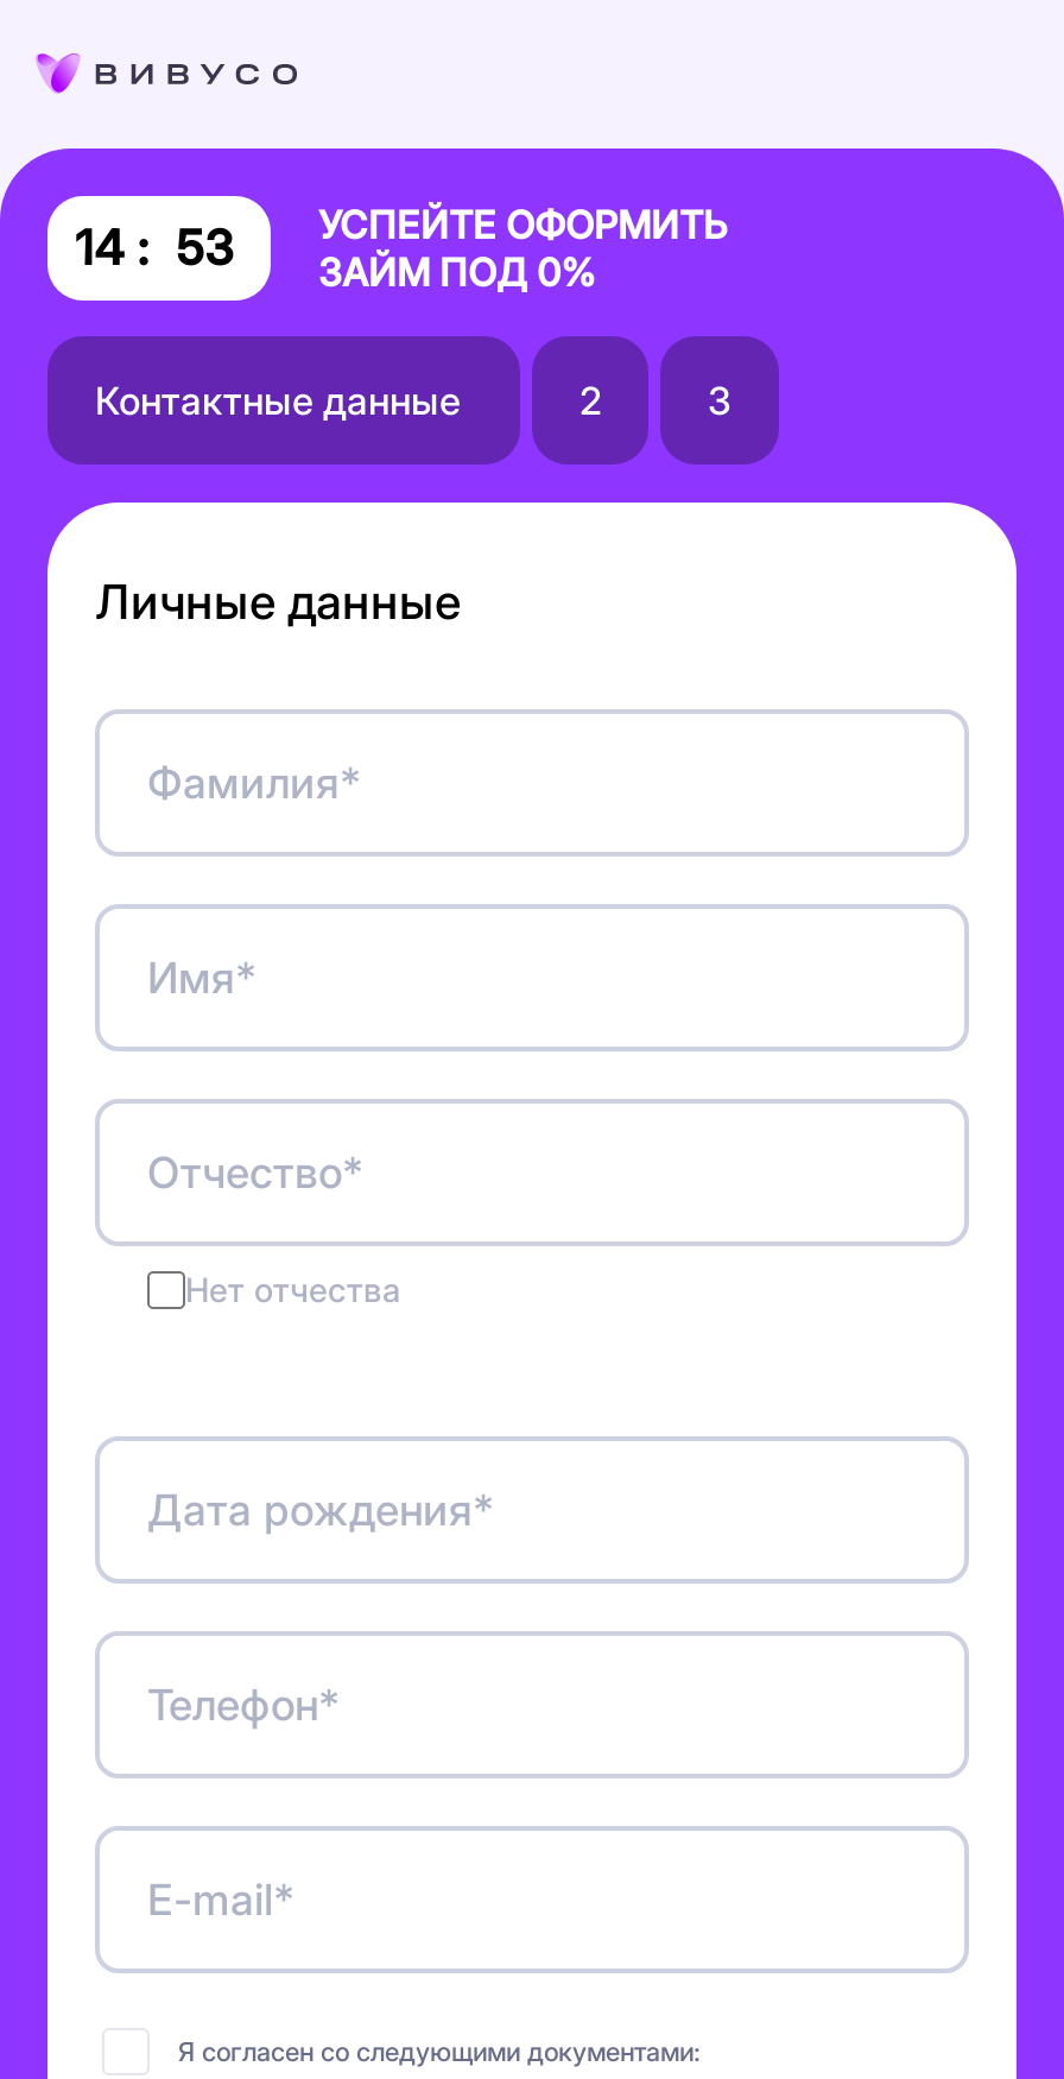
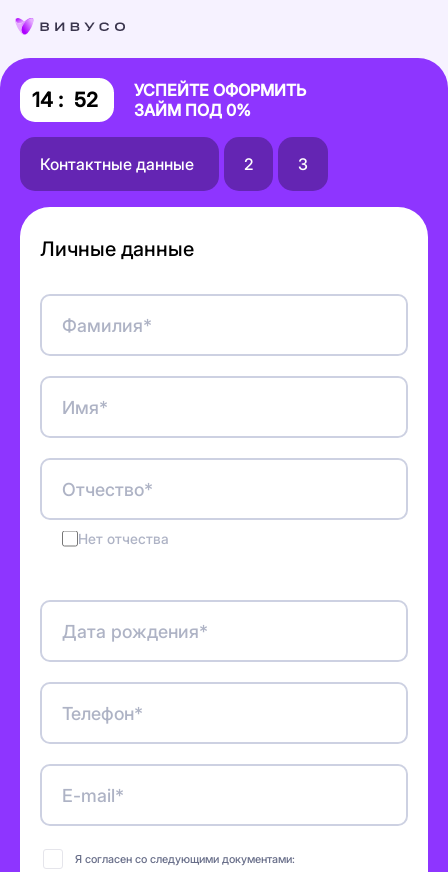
- 14 : 53 УСПЕЙТЕ ОФОРМИТЬ ЗАЙМ ПОД 0%
+ 14 : 52 УСПЕЙТЕ ОФОРМИТЬ ЗАЙМ ПОД 0%
